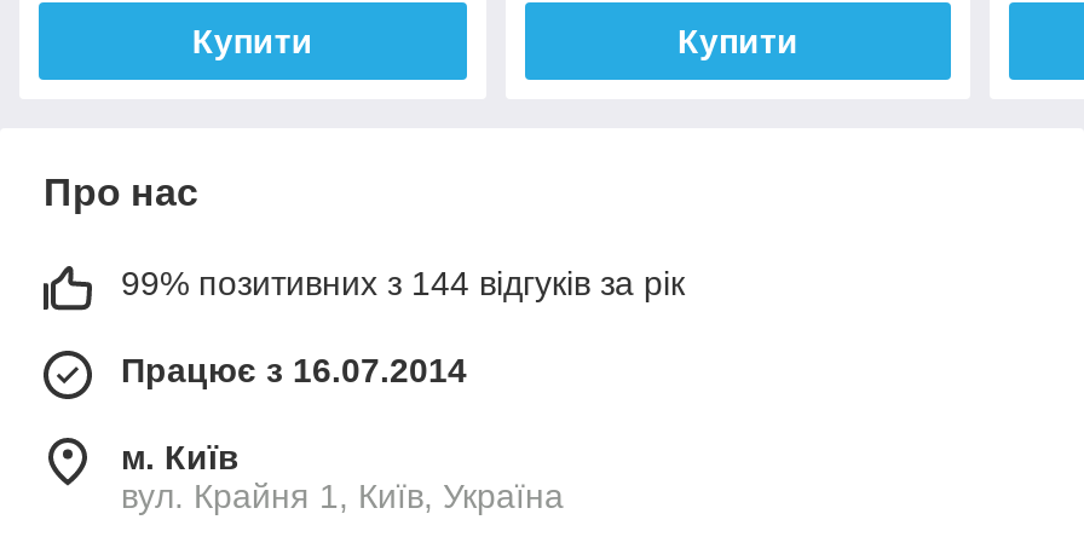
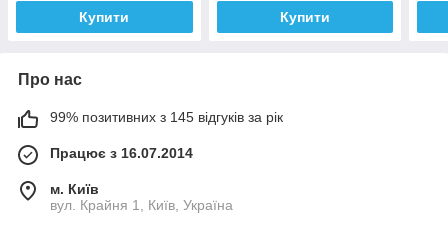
- 99% позитивних з 144 відгуків за рік
+ 99% позитивних з 145 відгуків за рік
